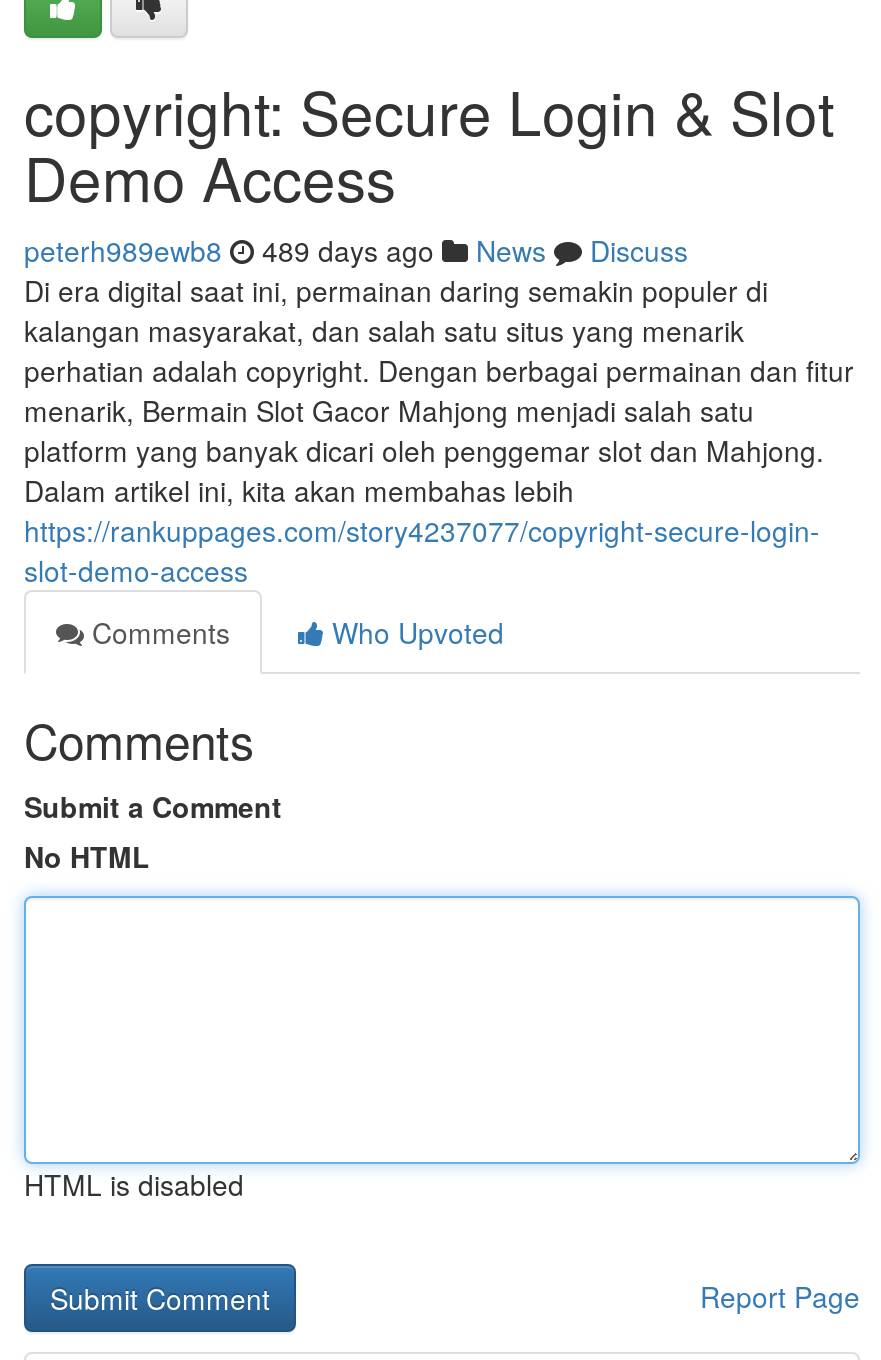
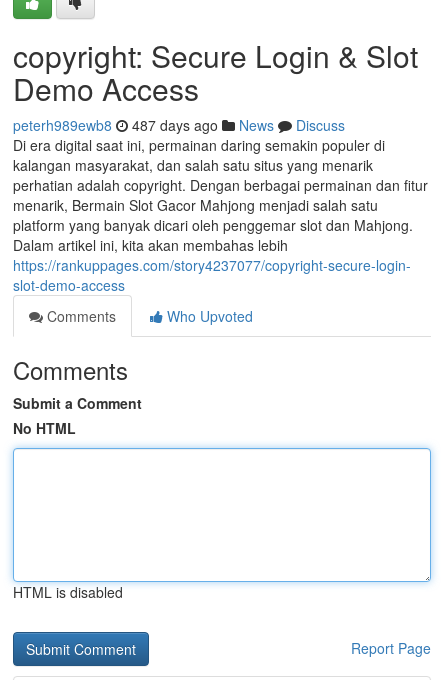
- peterh989ewb8 489 days ago News Discuss
+ peterh989ewb8 487 days ago News Discuss
